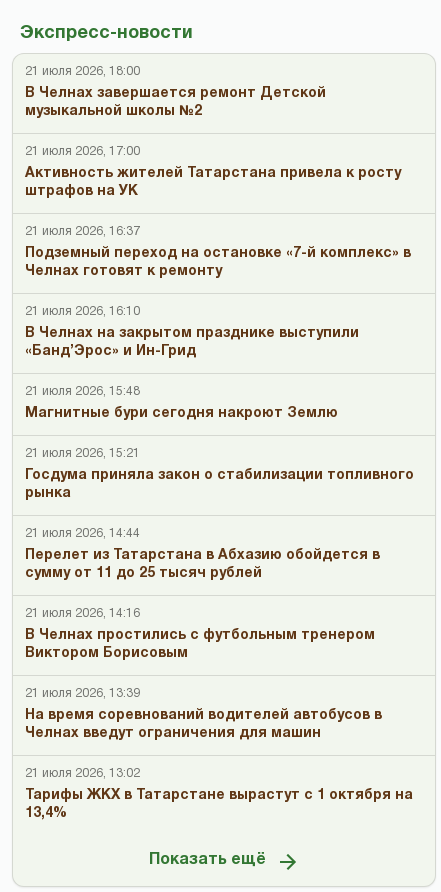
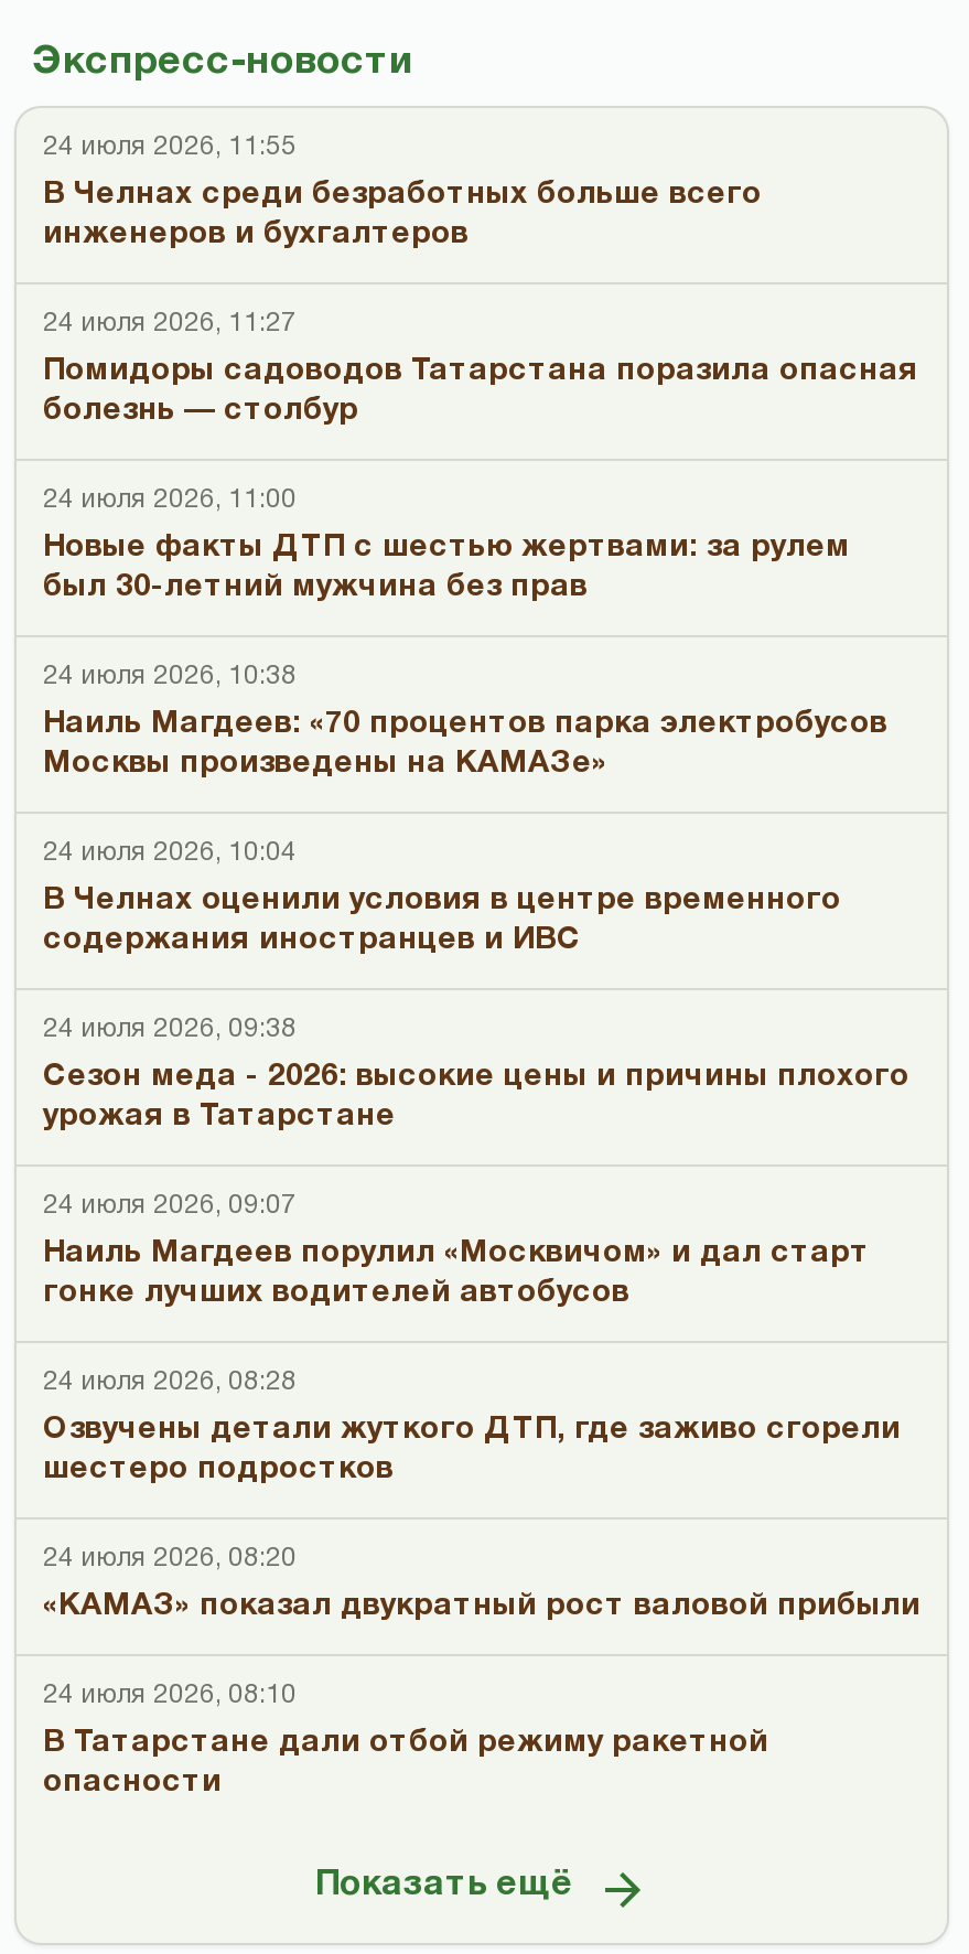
- 21 июля 2026, 18:00
+ 24 июля 2026, 11:55

- В Челнах завершается ремонт Детской
- музыкальной школы №2
+ В Челнах среди безработных больше всего
+ инженеров и бухгалтеров

- 21 июля 2026, 17:00
+ 24 июля 2026, 11:27

- Активность жителей Татарстана привела к росту
- штрафов на УК
+ Помидоры садоводов Татарстана поразила опасная
+ болезнь — столбур

- 21 июля 2026, 16:37
+ 24 июля 2026, 11:00

- Подземный переход на остановке «7-й комплекс» в
- Челнах готовят к ремонту
+ Новые факты ДТП с шестью жертвами: за рулем
+ был 30-летний мужчина без прав

- 21 июля 2026, 16:10
+ 24 июля 2026, 10:38

- В Челнах на закрытом празднике выступили
- «Банд’Эрос» и Ин-Грид
+ Наиль Магдеев: «70 процентов парка электробусов
+ Москвы произведены на КАМАЗе»

- 21 июля 2026, 15:48
+ 24 июля 2026, 10:04

- Магнитные бури сегодня накроют Землю
+ В Челнах оценили условия в центре временного
+ содержания иностранцев и ИВС

- 21 июля 2026, 15:21
+ 24 июля 2026, 09:38

- Госдума приняла закон о стабилизации топливного
- рынка
+ Сезон меда - 2026: высокие цены и причины плохого
+ урожая в Татарстане

- 21 июля 2026, 14:44
+ 24 июля 2026, 09:07

- Перелет из Татарстана в Абхазию обойдется в
- сумму от 11 до 25 тысяч рублей
+ Наиль Магдеев порулил «Москвичом» и дал старт
+ гонке лучших водителей автобусов

- 21 июля 2026, 14:16
+ 24 июля 2026, 08:28

- В Челнах простились с футбольным тренером
- Виктором Борисовым
+ Озвучены детали жуткого ДТП, где заживо сгорели
+ шестеро подростков

- 21 июля 2026, 13:39
+ 24 июля 2026, 08:20

- На время соревнований водителей автобусов в
- Челнах введут ограничения для машин
+ «КАМАЗ» показал двукратный рост валовой прибыли

- 21 июля 2026, 13:02
+ 24 июля 2026, 08:10

- Тарифы ЖКХ в Татарстане вырастут с 1 октября на
- 13,4%
+ В Татарстане дали отбой режиму ракетной
+ опасности
